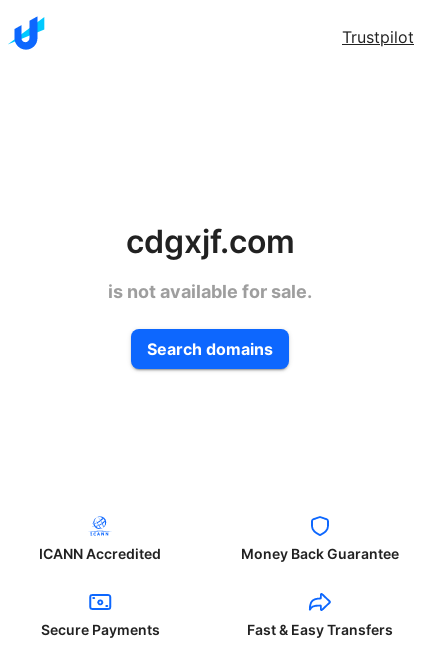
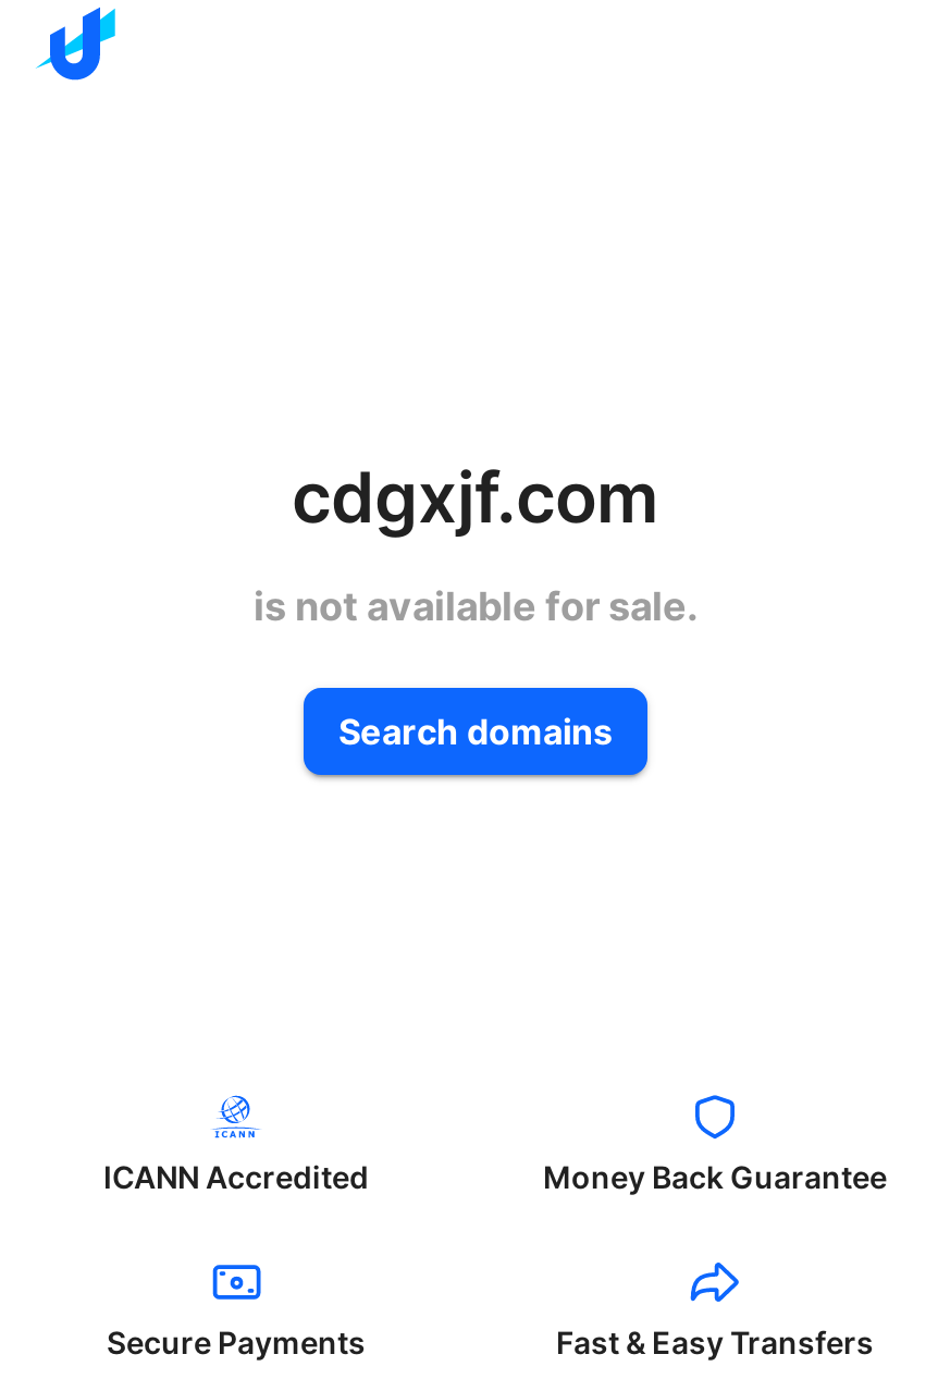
- Trustpilot
